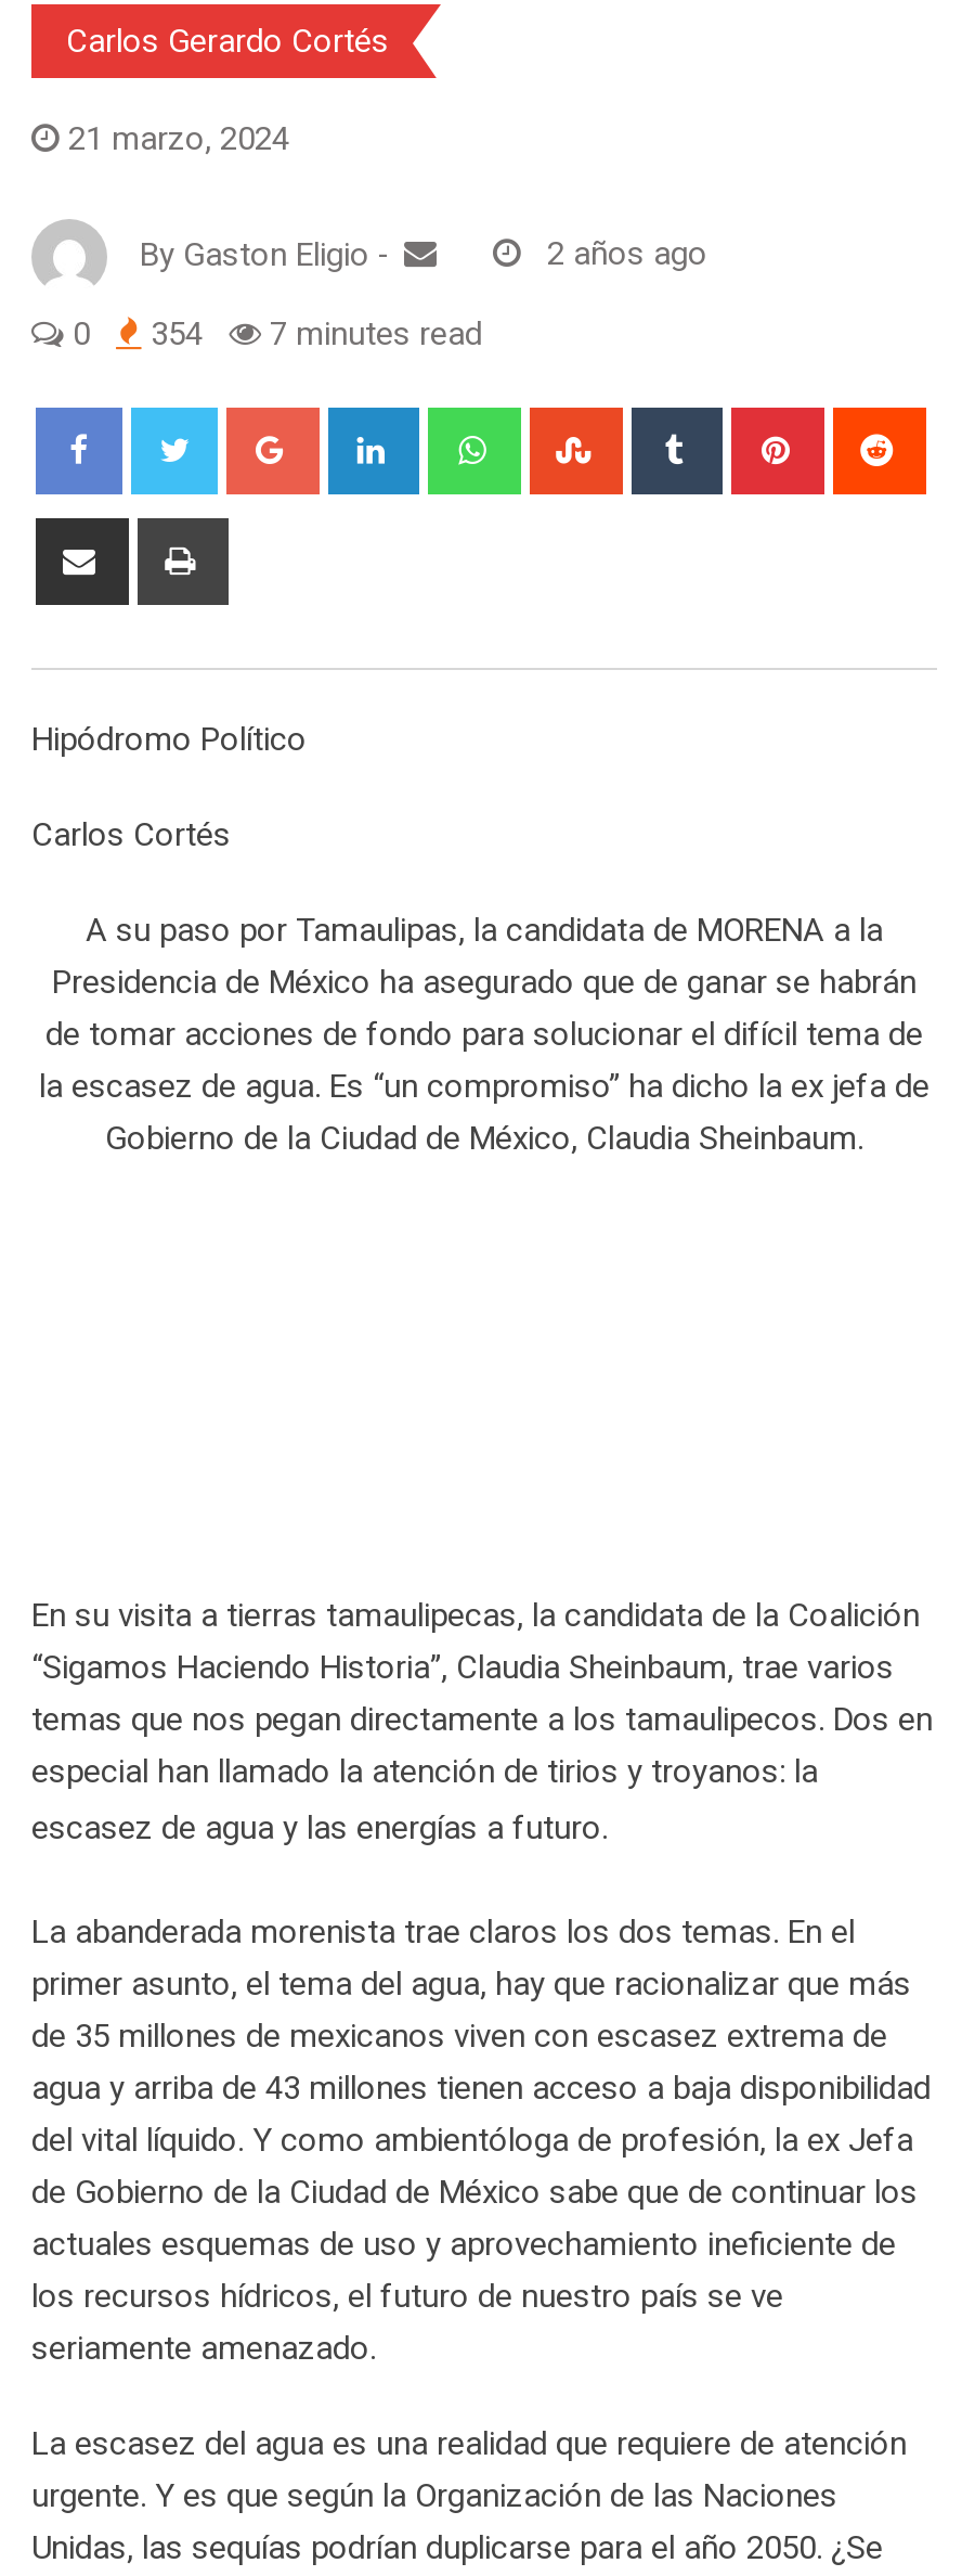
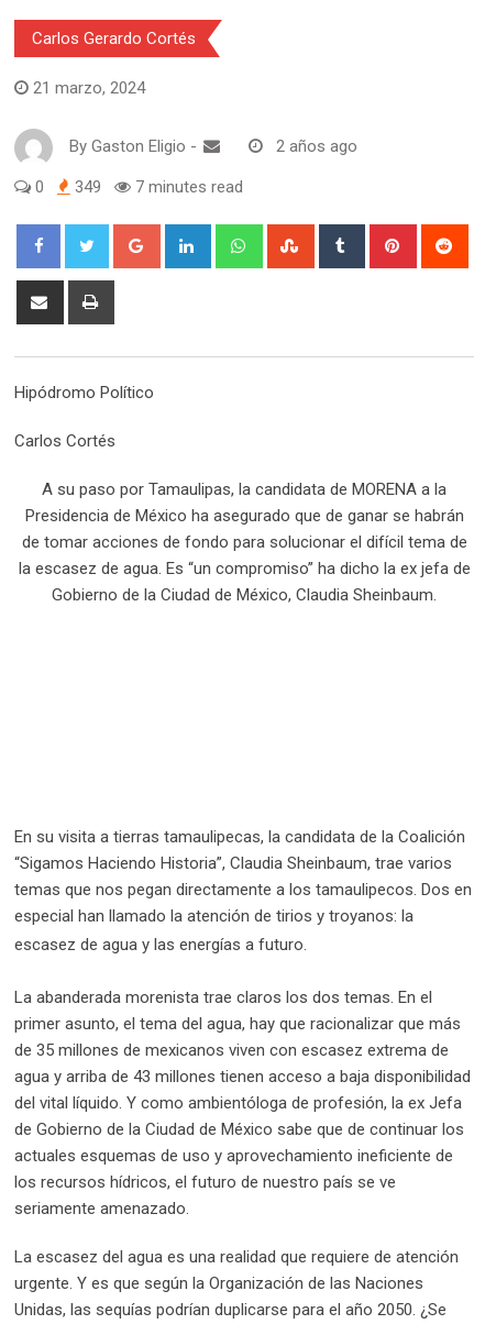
- 0 354 7 minutes read
+ 0 349 7 minutes read
